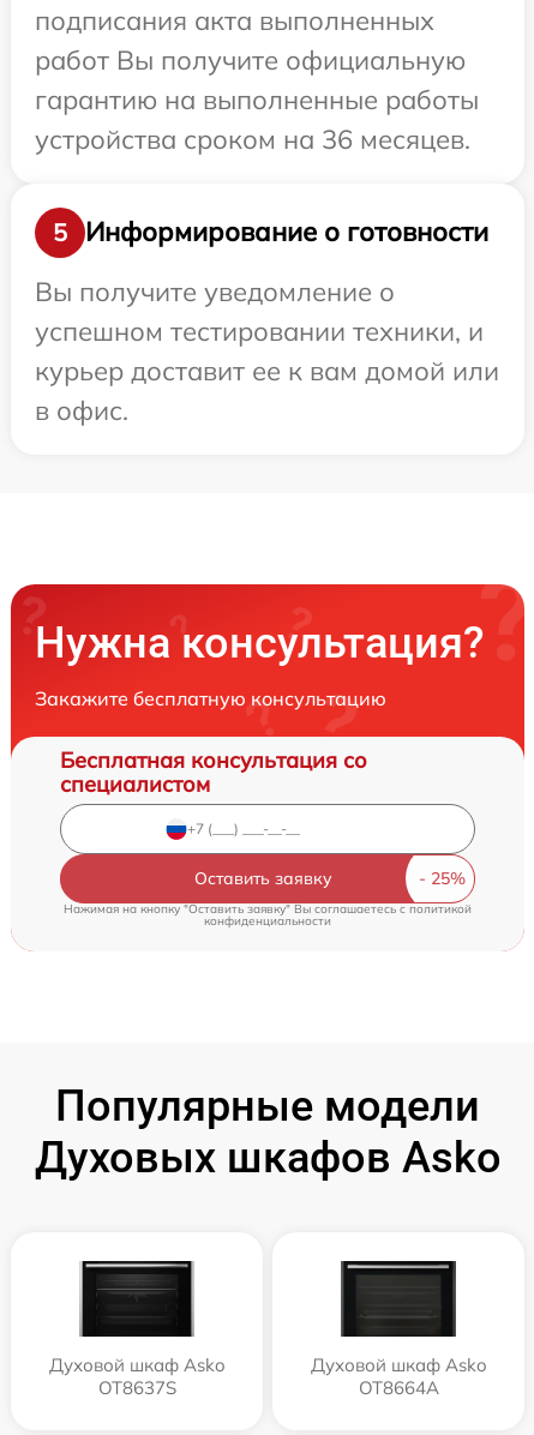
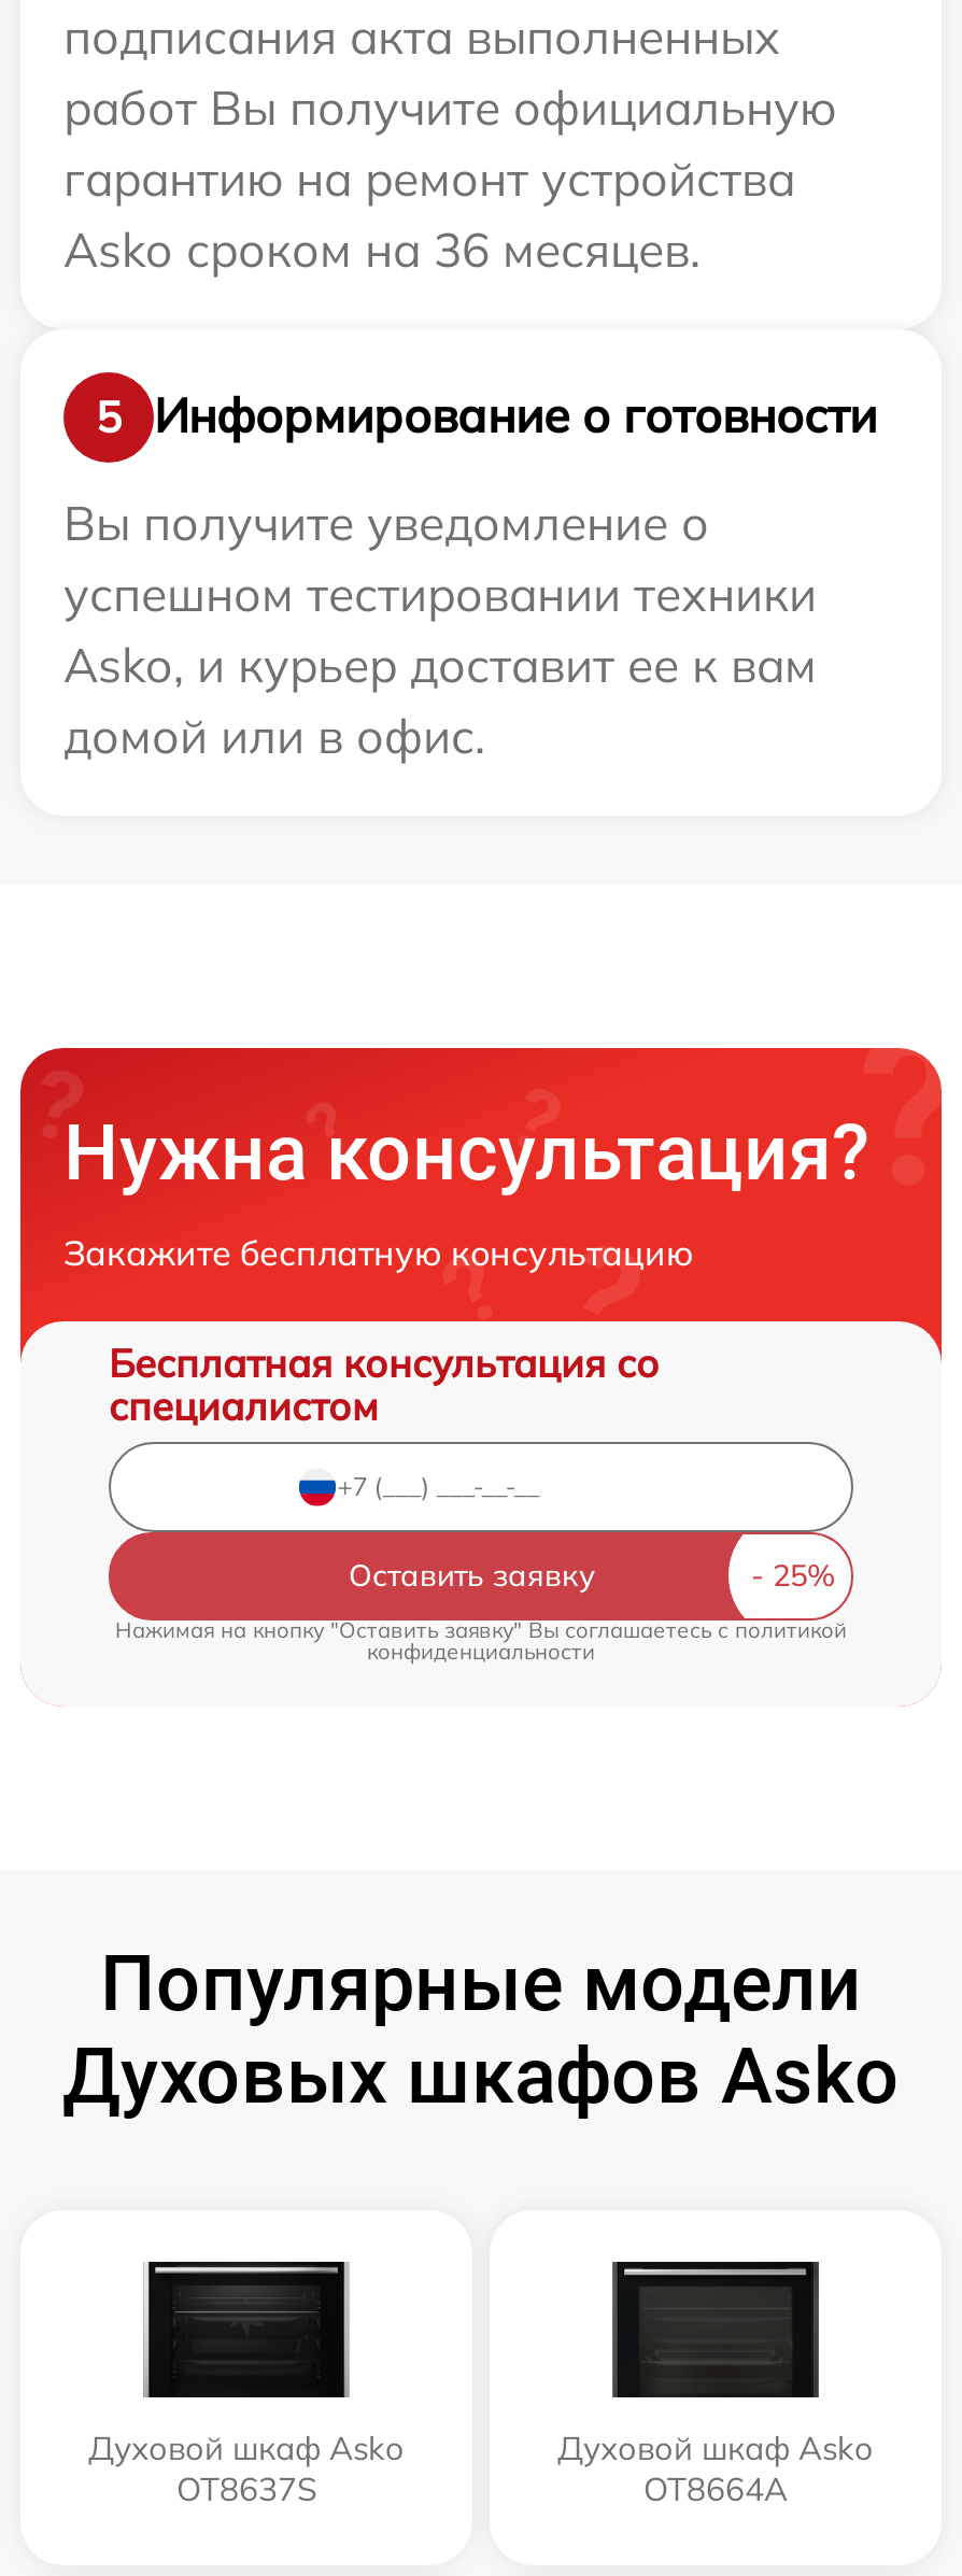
- гарантию на выполненные работы
+ гарантию на ремонт устройства

- устройства сроком на 36 месяцев.
+ Asko сроком на 36 месяцев.

- успешном тестировании техники, и
- курьер доставит ее к вам домой или
- в офис.
+ успешном тестировании техники
+ Asko, и курьер доставит ее к вам
+ домой или в офис.
